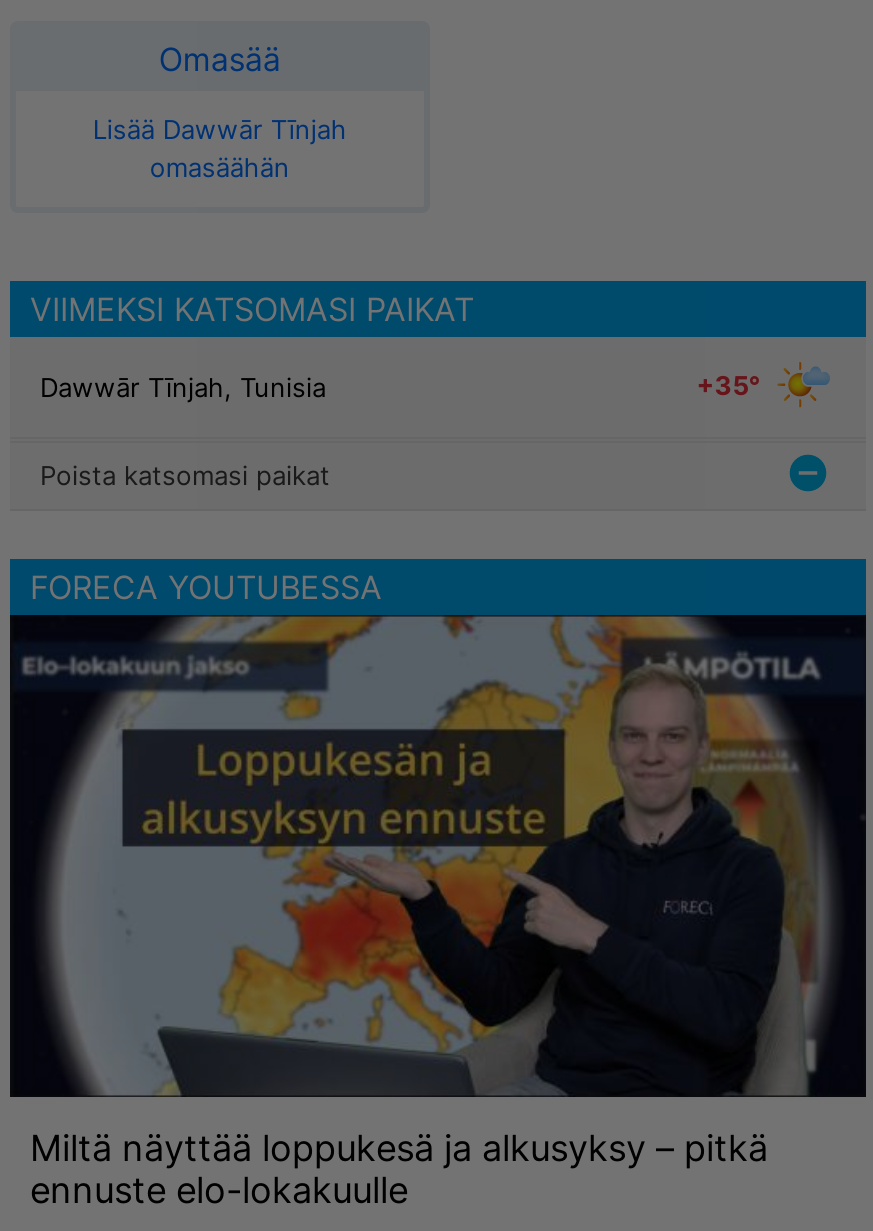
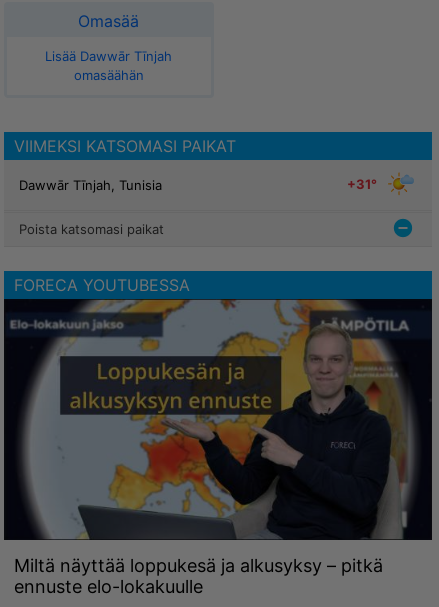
- +35°
+ +31°
